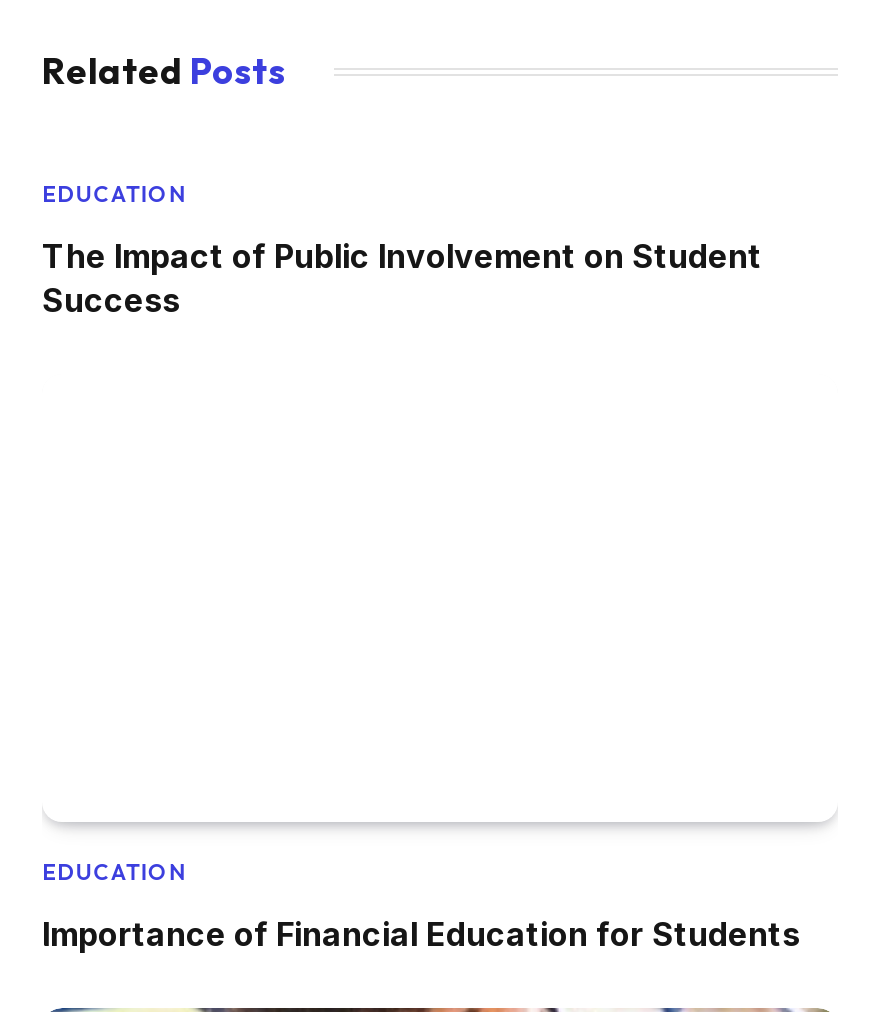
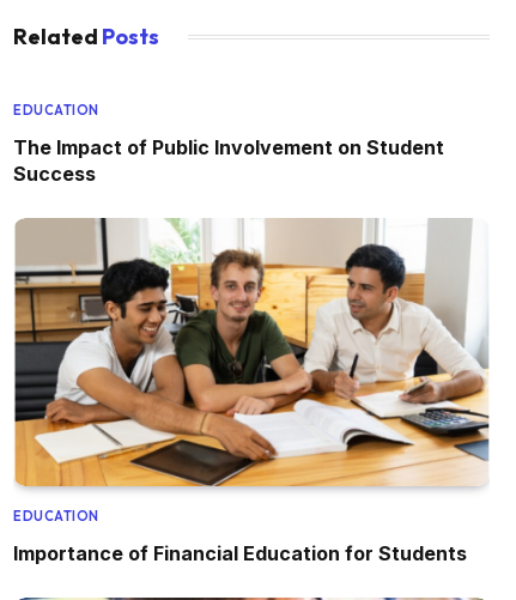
+ [image]
